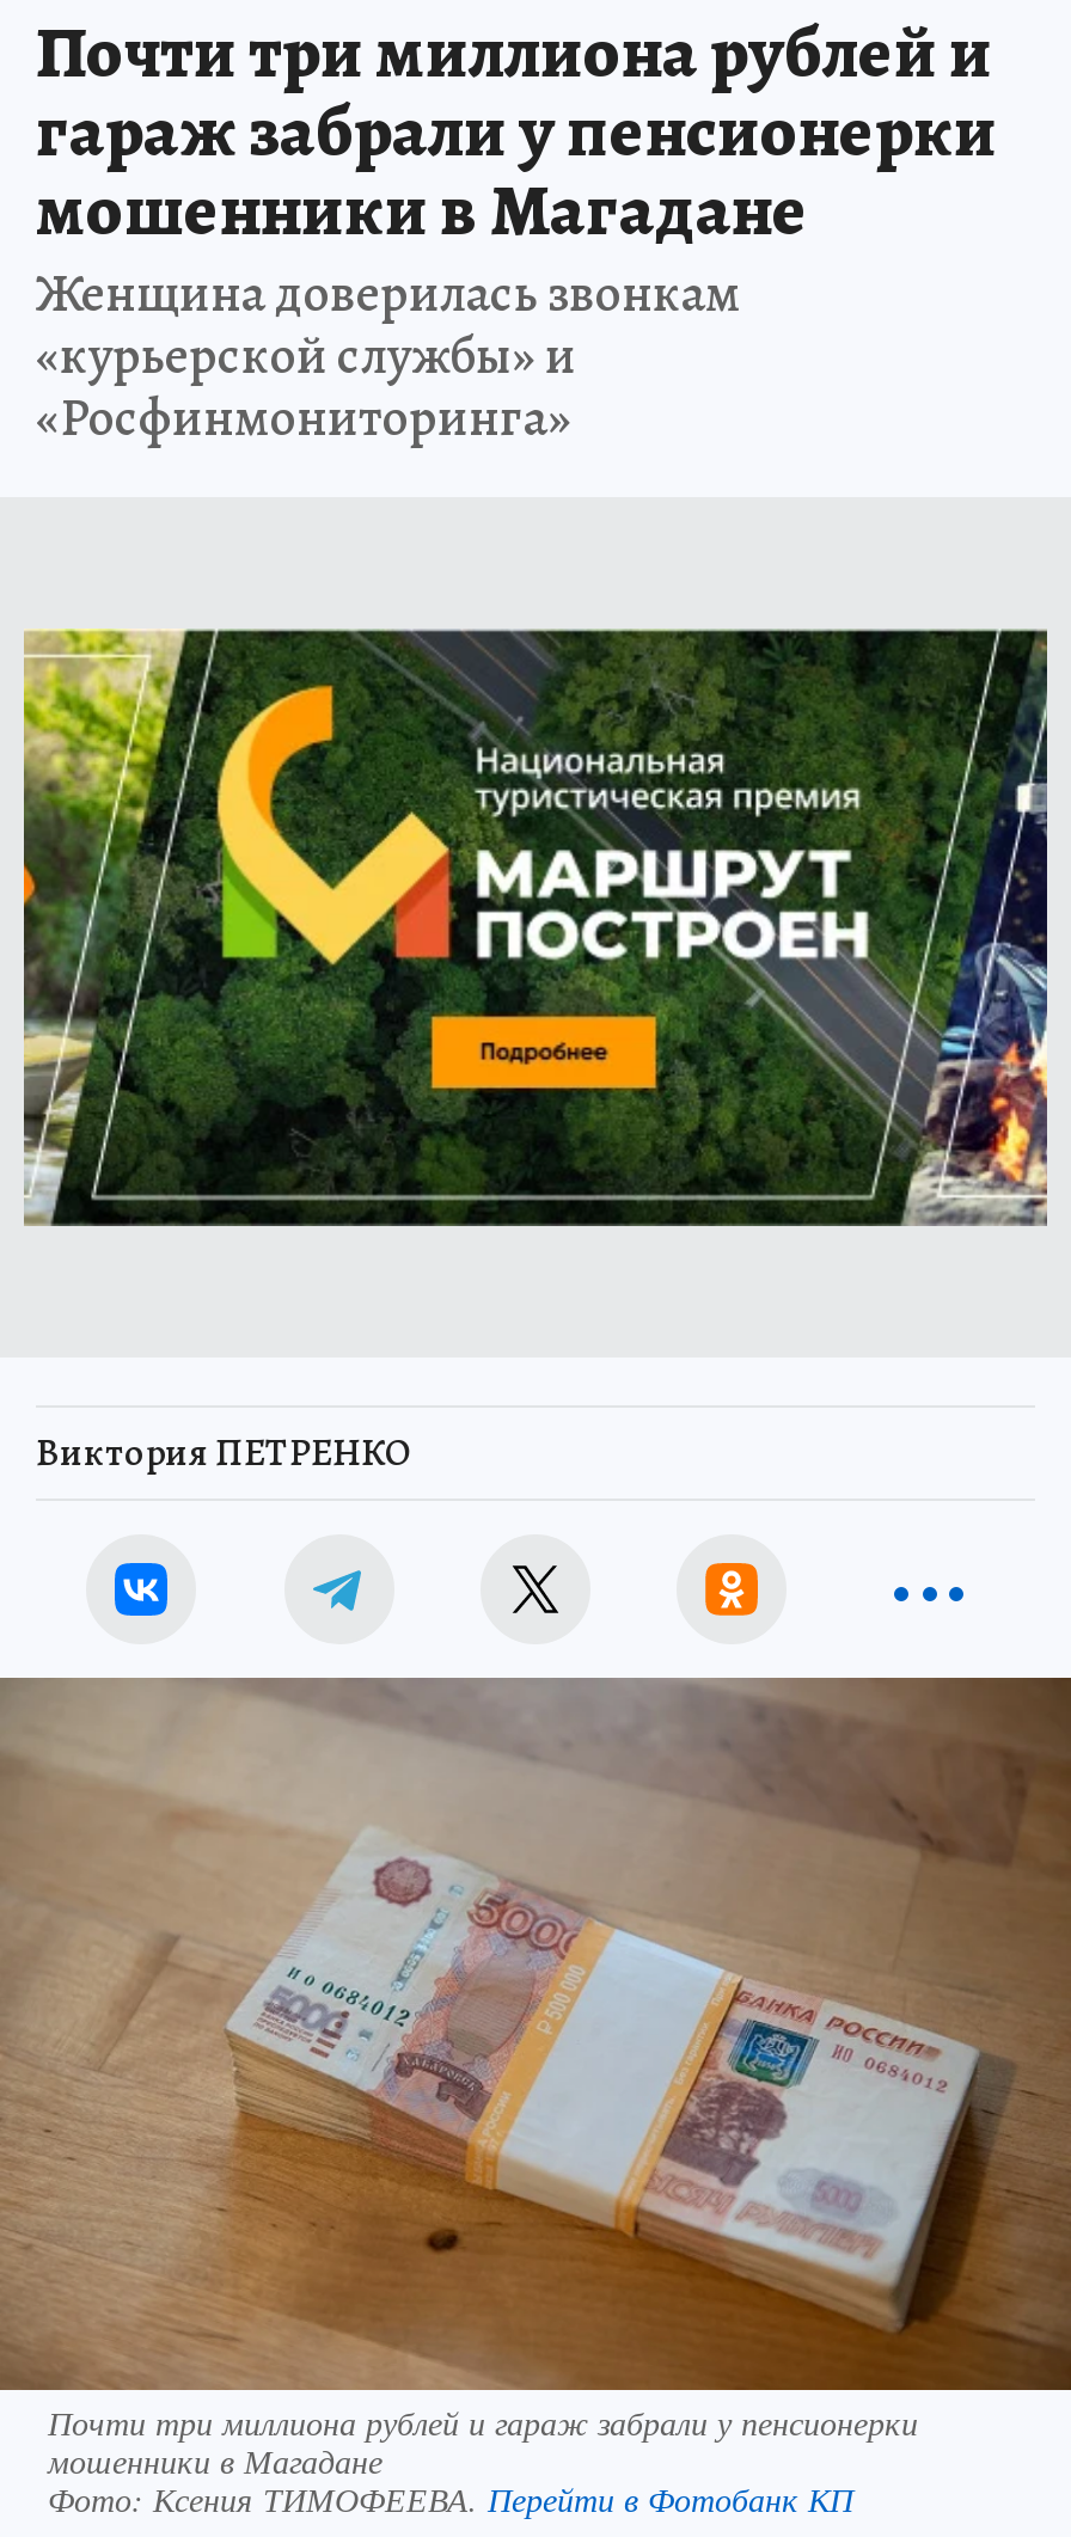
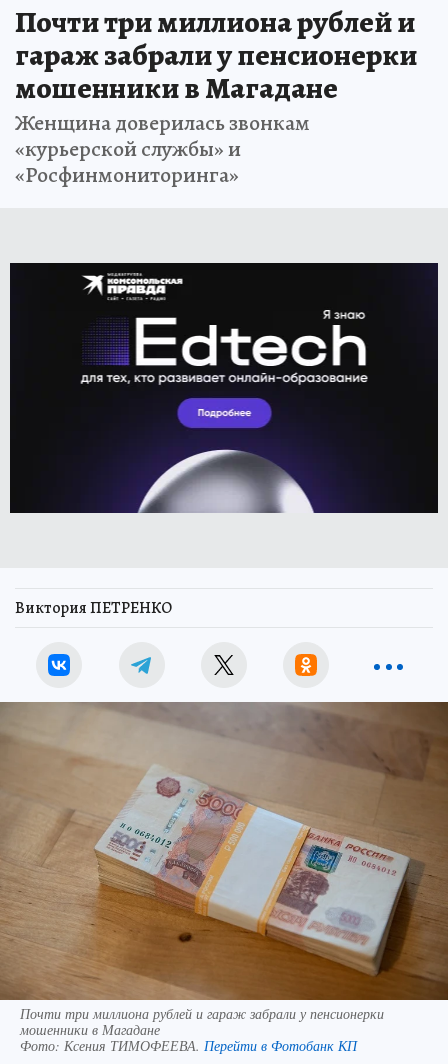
- [image]
+ [image]
